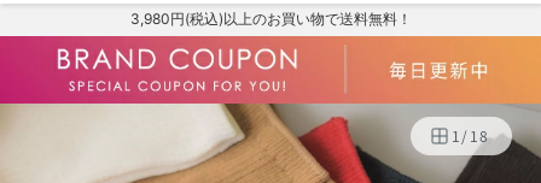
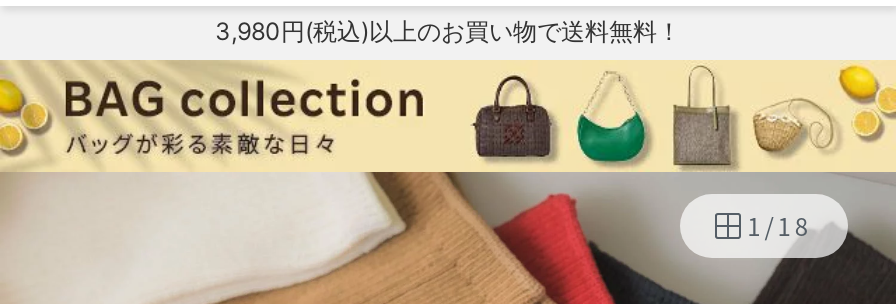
- [image]
+ [image]
